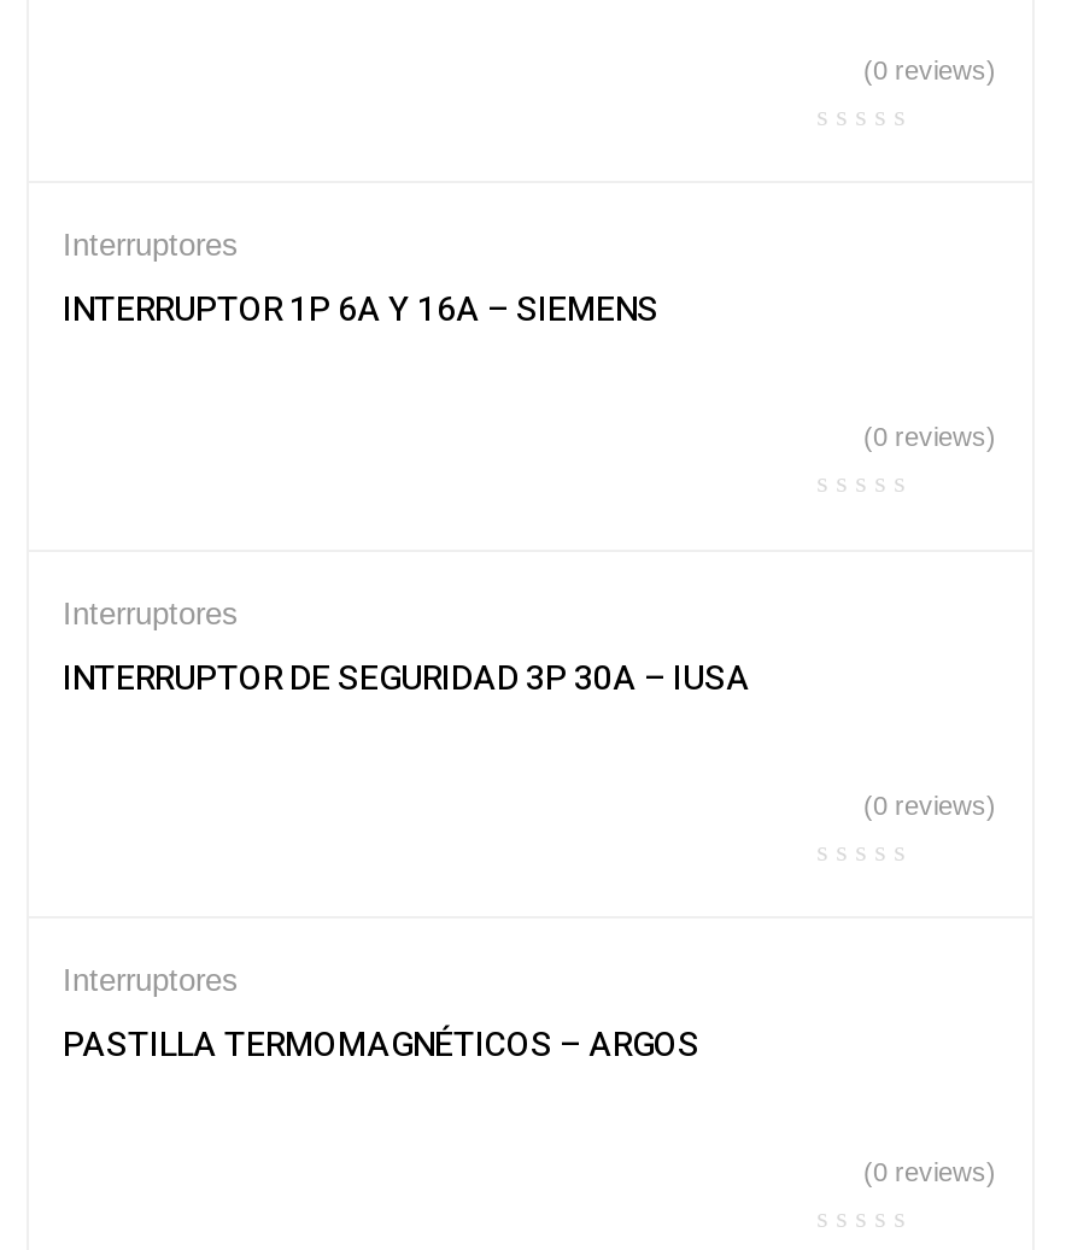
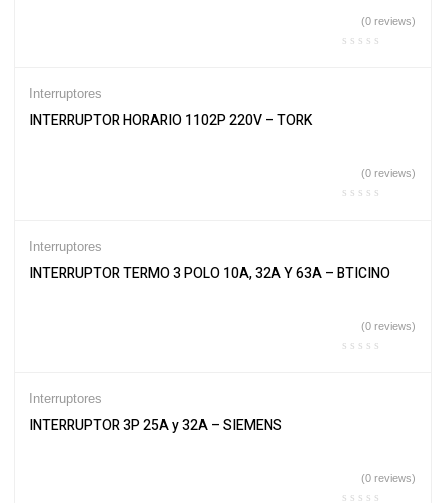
- INTERRUPTOR 1P 6A Y 16A – SIEMENS
+ INTERRUPTOR HORARIO 1102P 220V – TORK

- INTERRUPTOR DE SEGURIDAD 3P 30A – IUSA
+ INTERRUPTOR TERMO 3 POLO 10A, 32A Y 63A – BTICINO

- PASTILLA TERMOMAGNÉTICOS – ARGOS
+ INTERRUPTOR 3P 25A y 32A – SIEMENS
